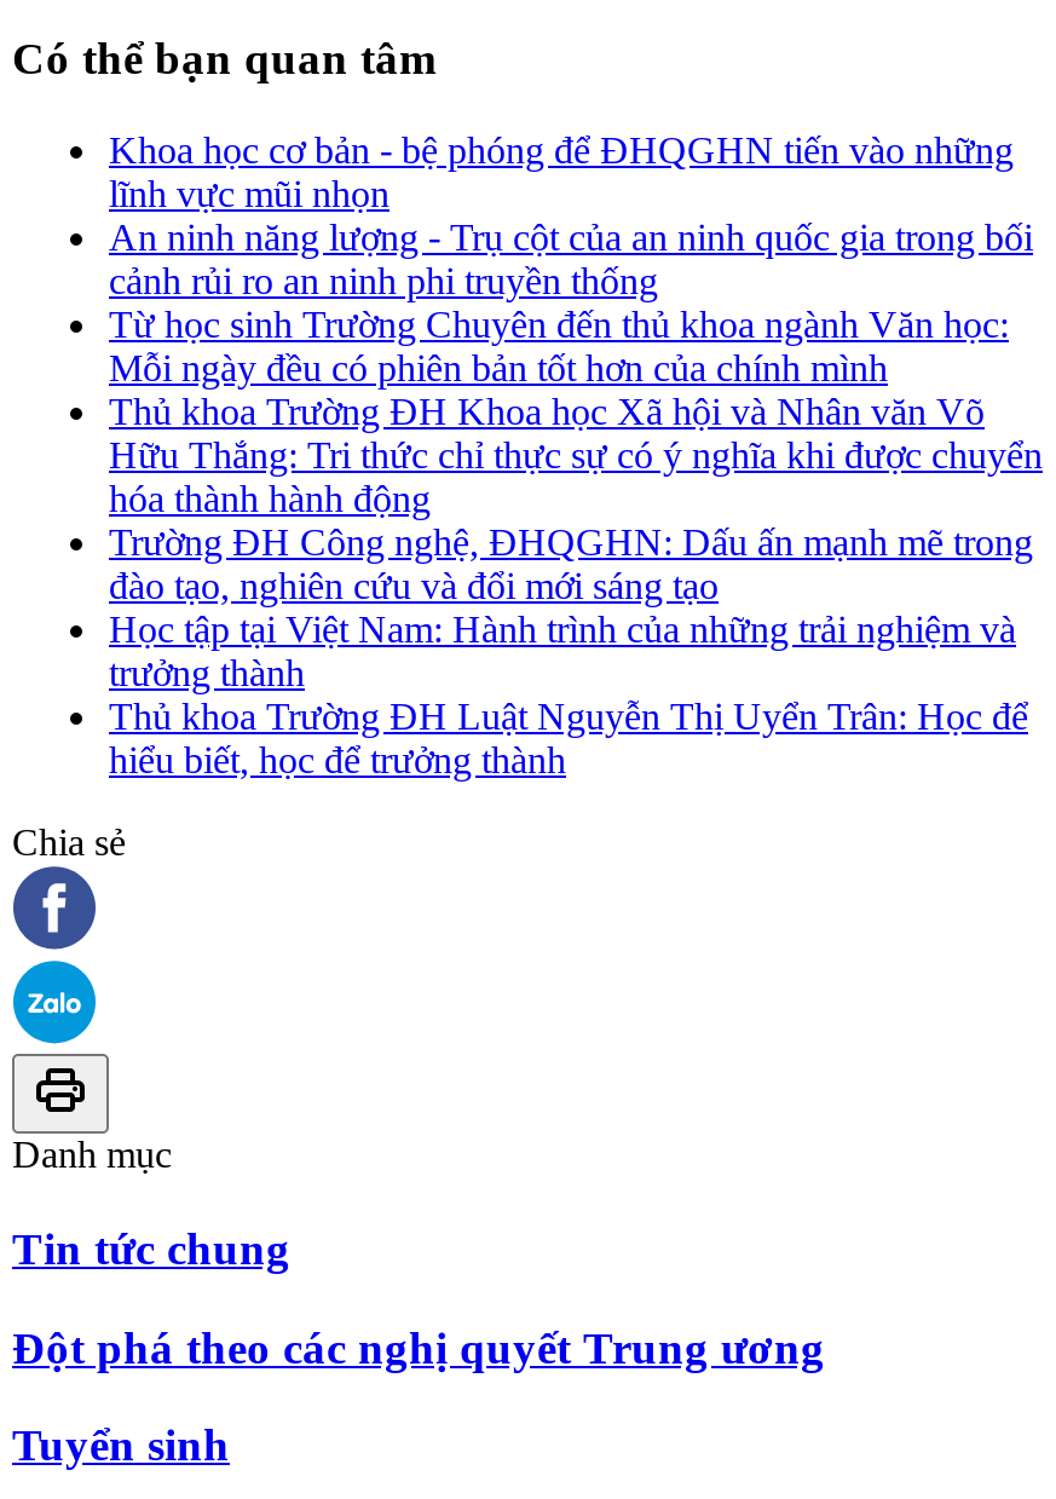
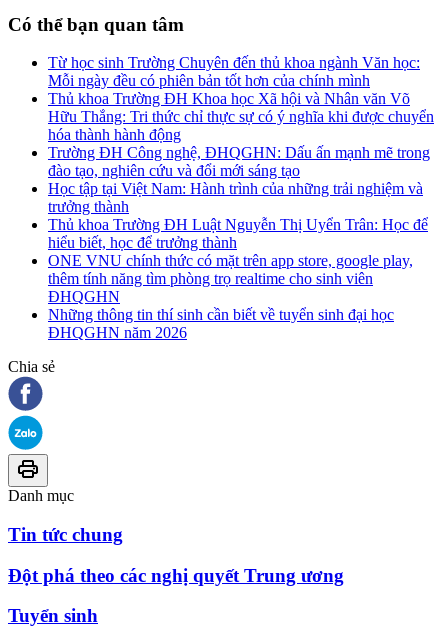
- Khoa học cơ bản - bệ phóng để ĐHQGHN tiến vào những
- lĩnh vực mũi nhọn
- An ninh năng lượng - Trụ cột của an ninh quốc gia trong bối
- cảnh rủi ro an ninh phi truyền thống

moved up: Từ học sinh Trường Chuyên đến thủ khoa ngành Văn học: | Mỗi ngày đều có phiên bản tốt hơn của chính mình | Thủ khoa Trường ĐH Khoa học Xã hội và Nhân văn Võ | ... | Thủ khoa Trường ĐH Luật Nguyễn Thị Uyển Trân: Học để | hiểu biết, học để trưởng thành

+ ONE VNU chính thức có mặt trên app store, google play,
+ thêm tính năng tìm phòng trọ realtime cho sinh viên
+ ĐHQGHN
+ Những thông tin thí sinh cần biết về tuyển sinh đại học
+ ĐHQGHN năm 2026
